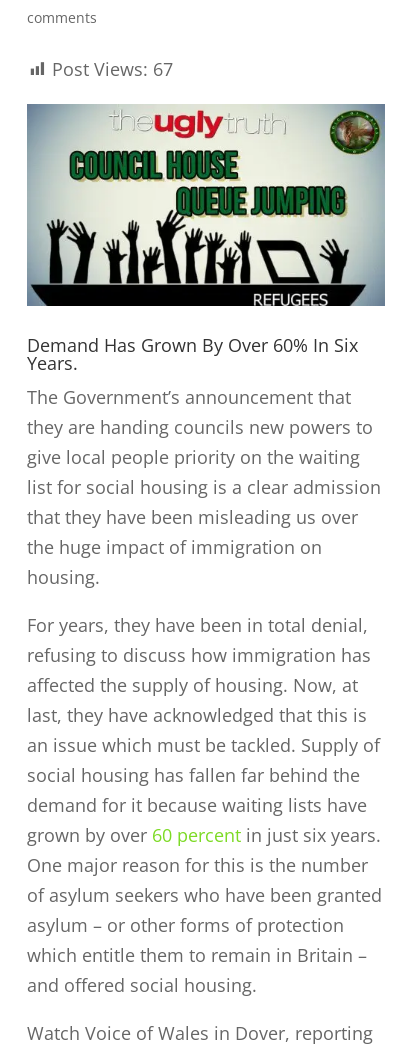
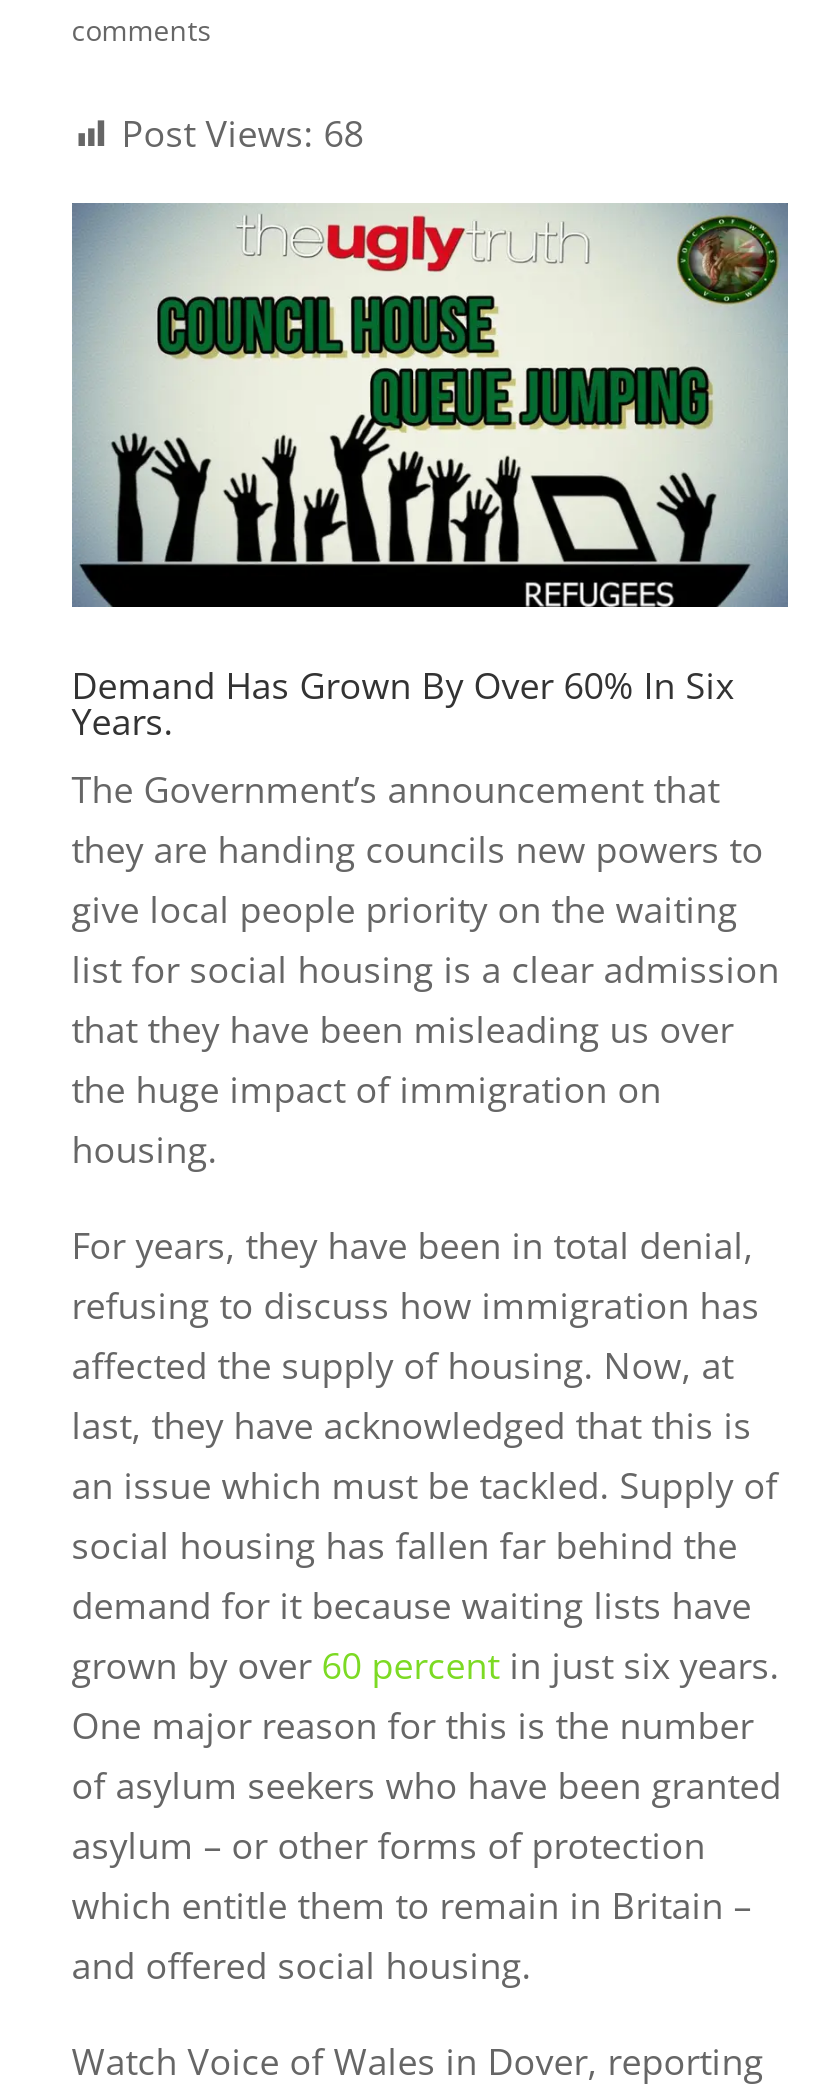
- Post Views: 67
+ Post Views: 68
